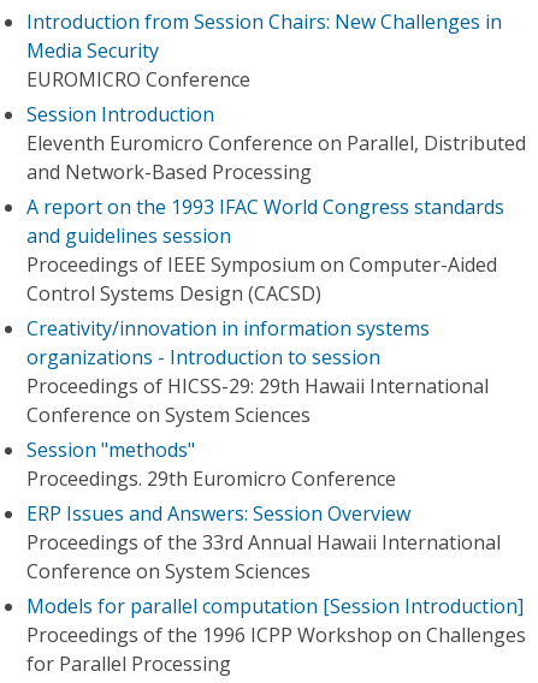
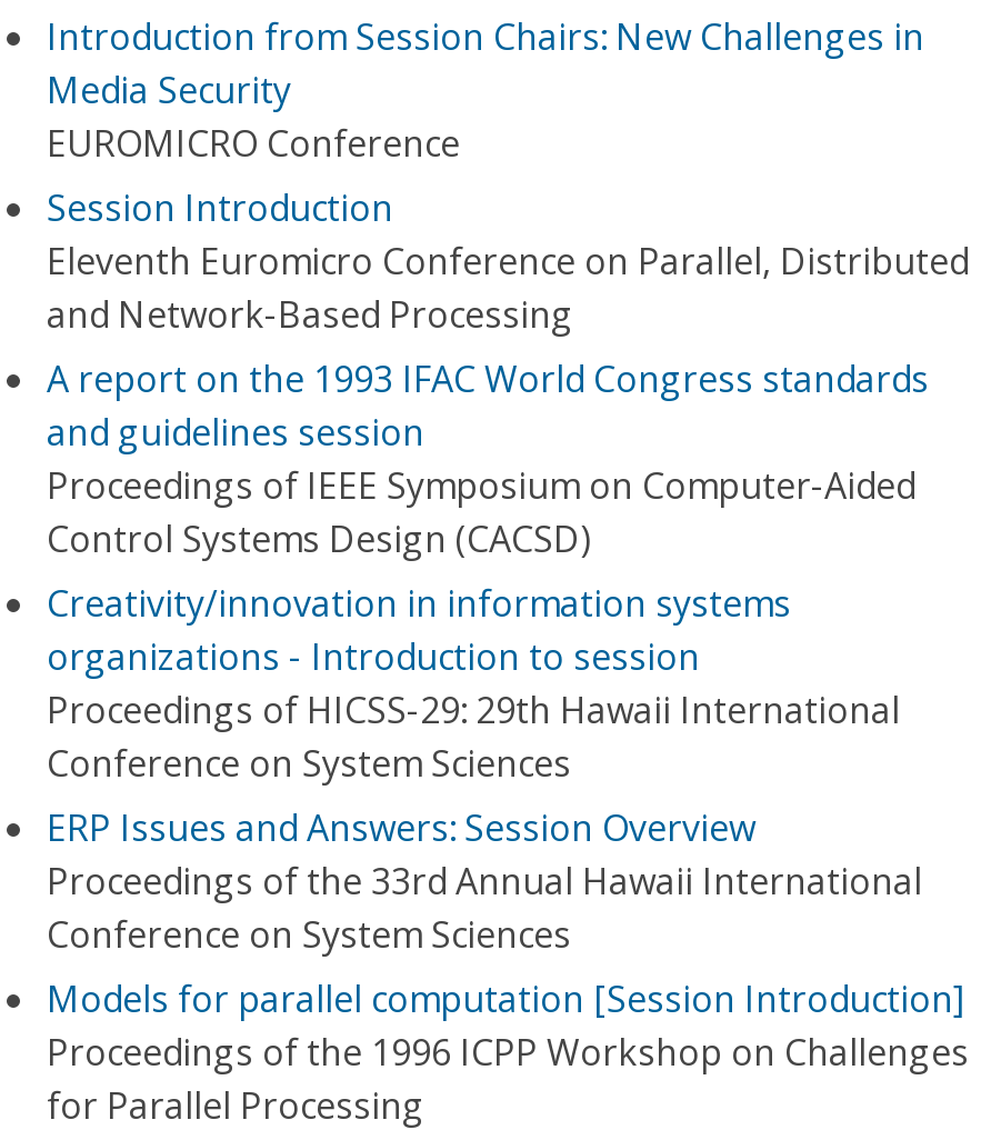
- Session "methods"
- Proceedings. 29th Euromicro Conference
